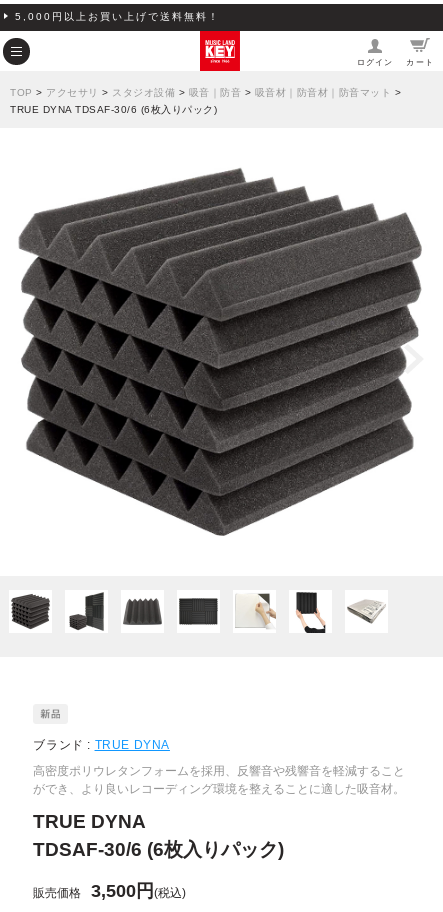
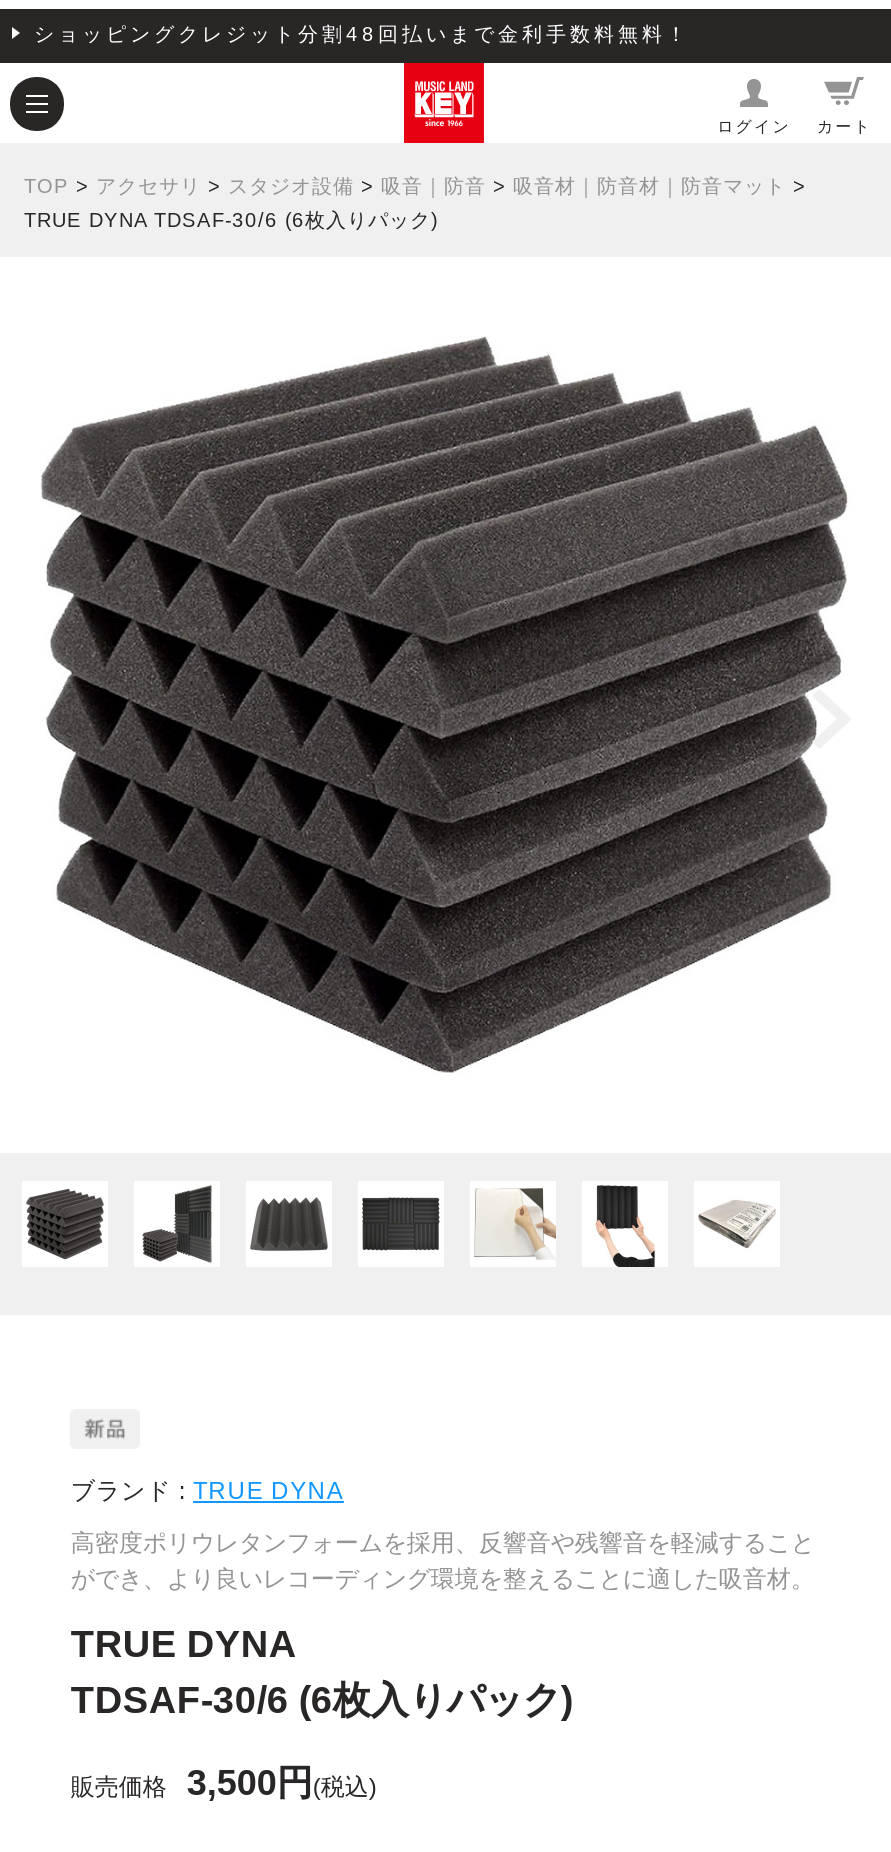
- 5,000円以上お買い上げで送料無料！
+ ショッピングクレジット分割48回払いまで金利手数料無料！
